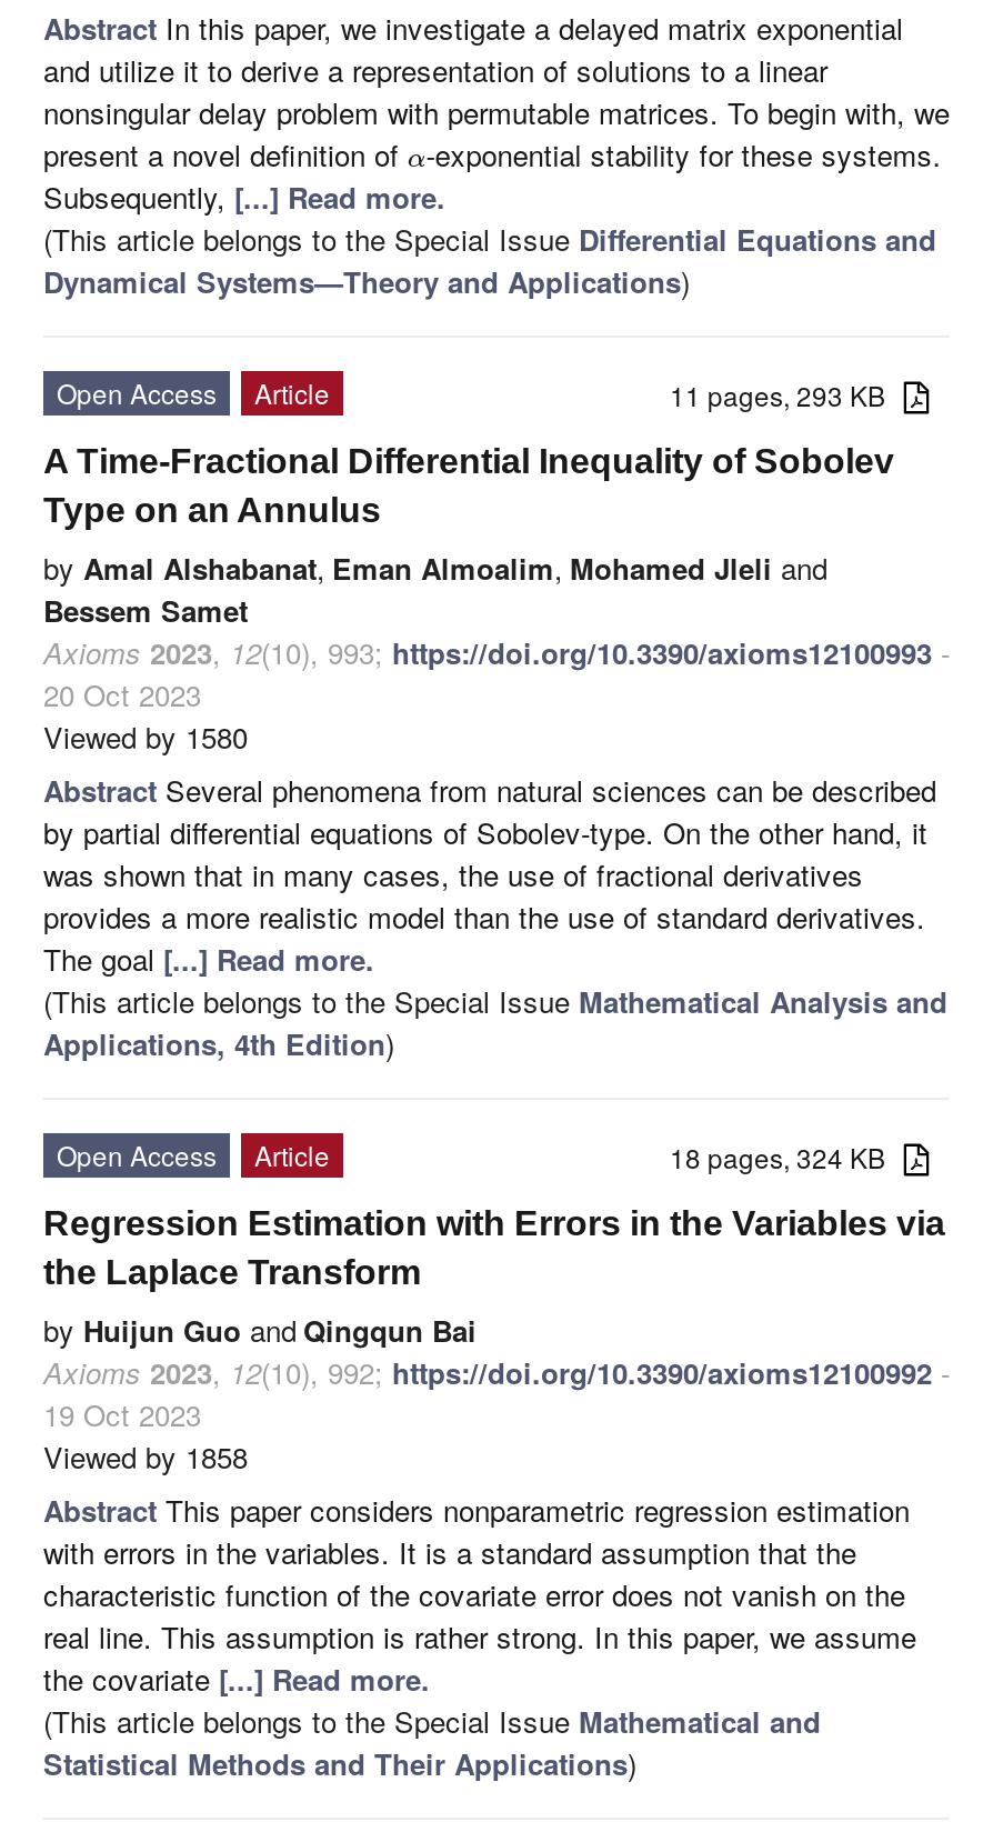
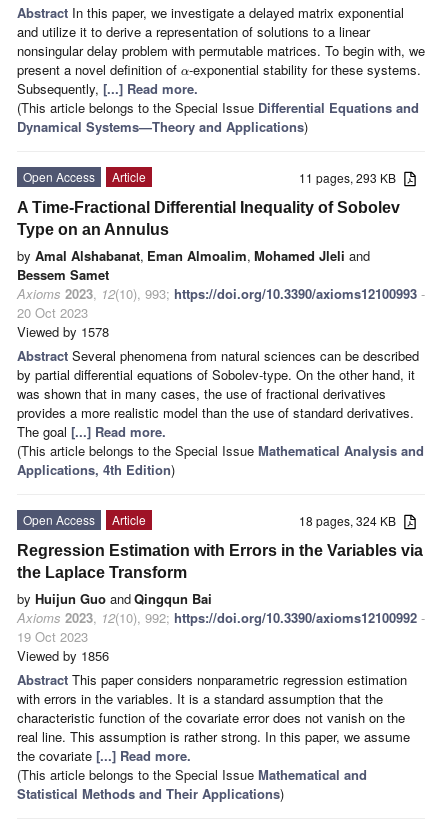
- Viewed by 1580
+ Viewed by 1578

- Viewed by 1858
+ Viewed by 1856
